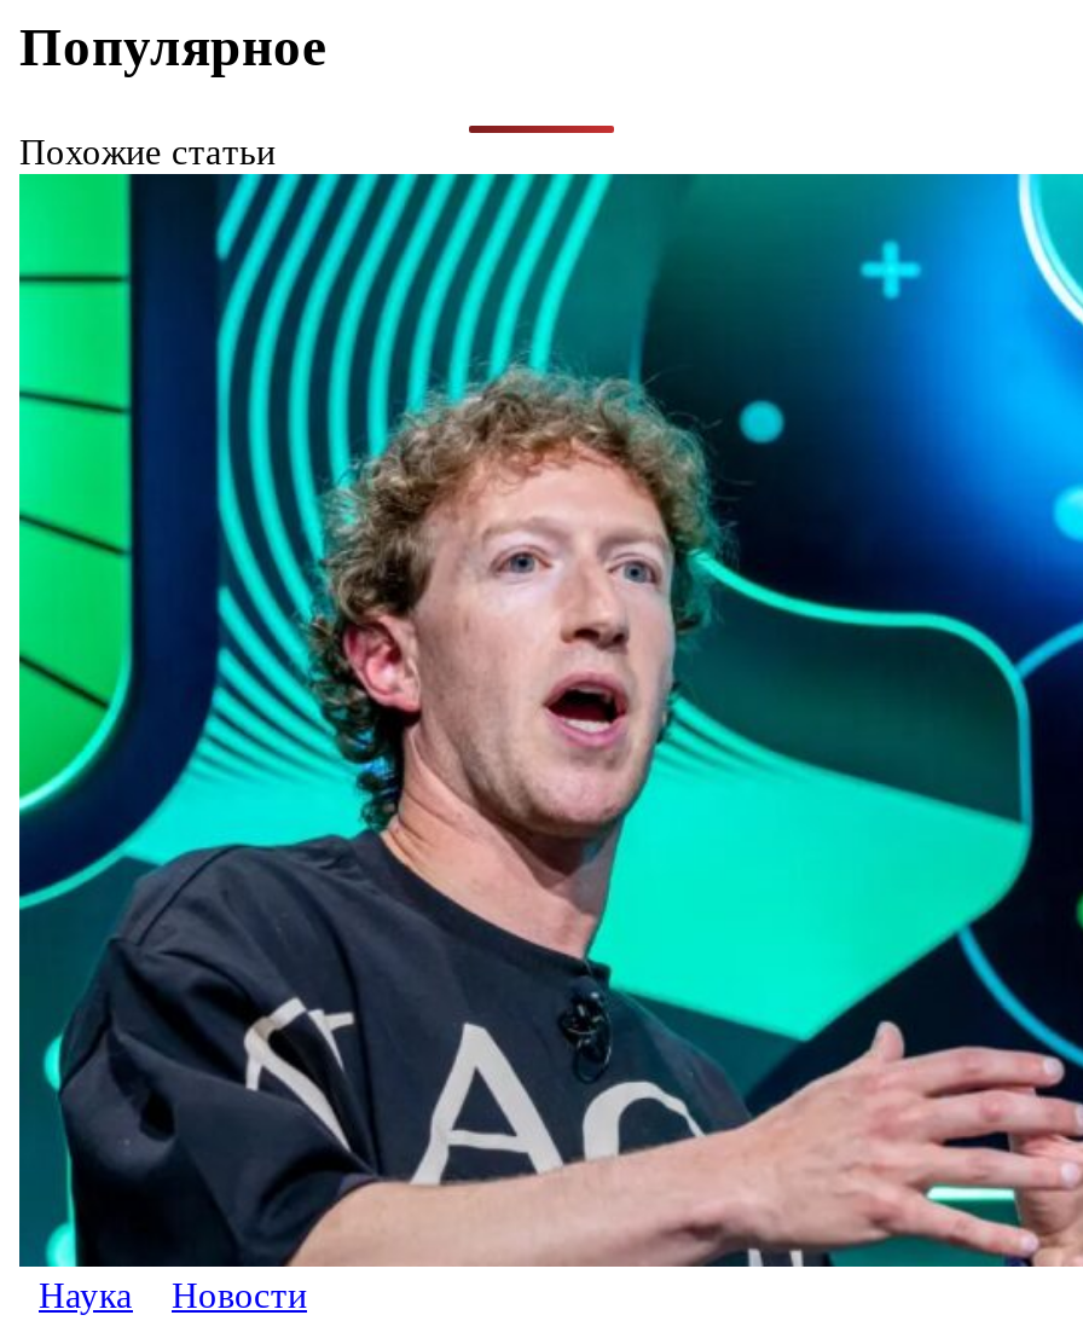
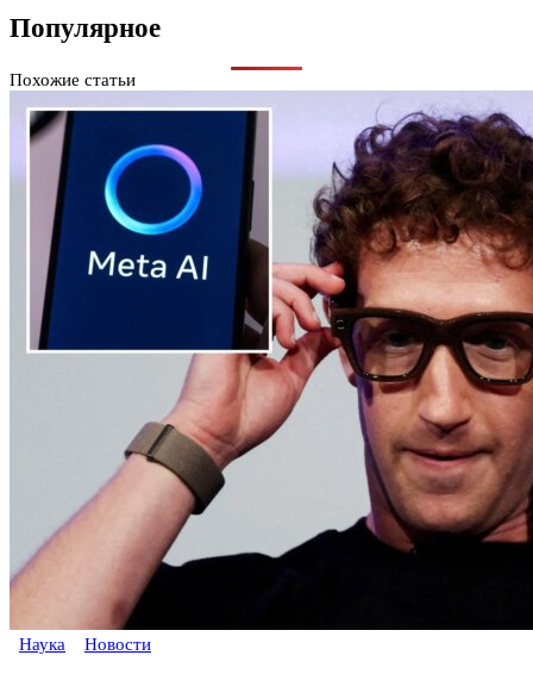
- [image]
+ [image]
